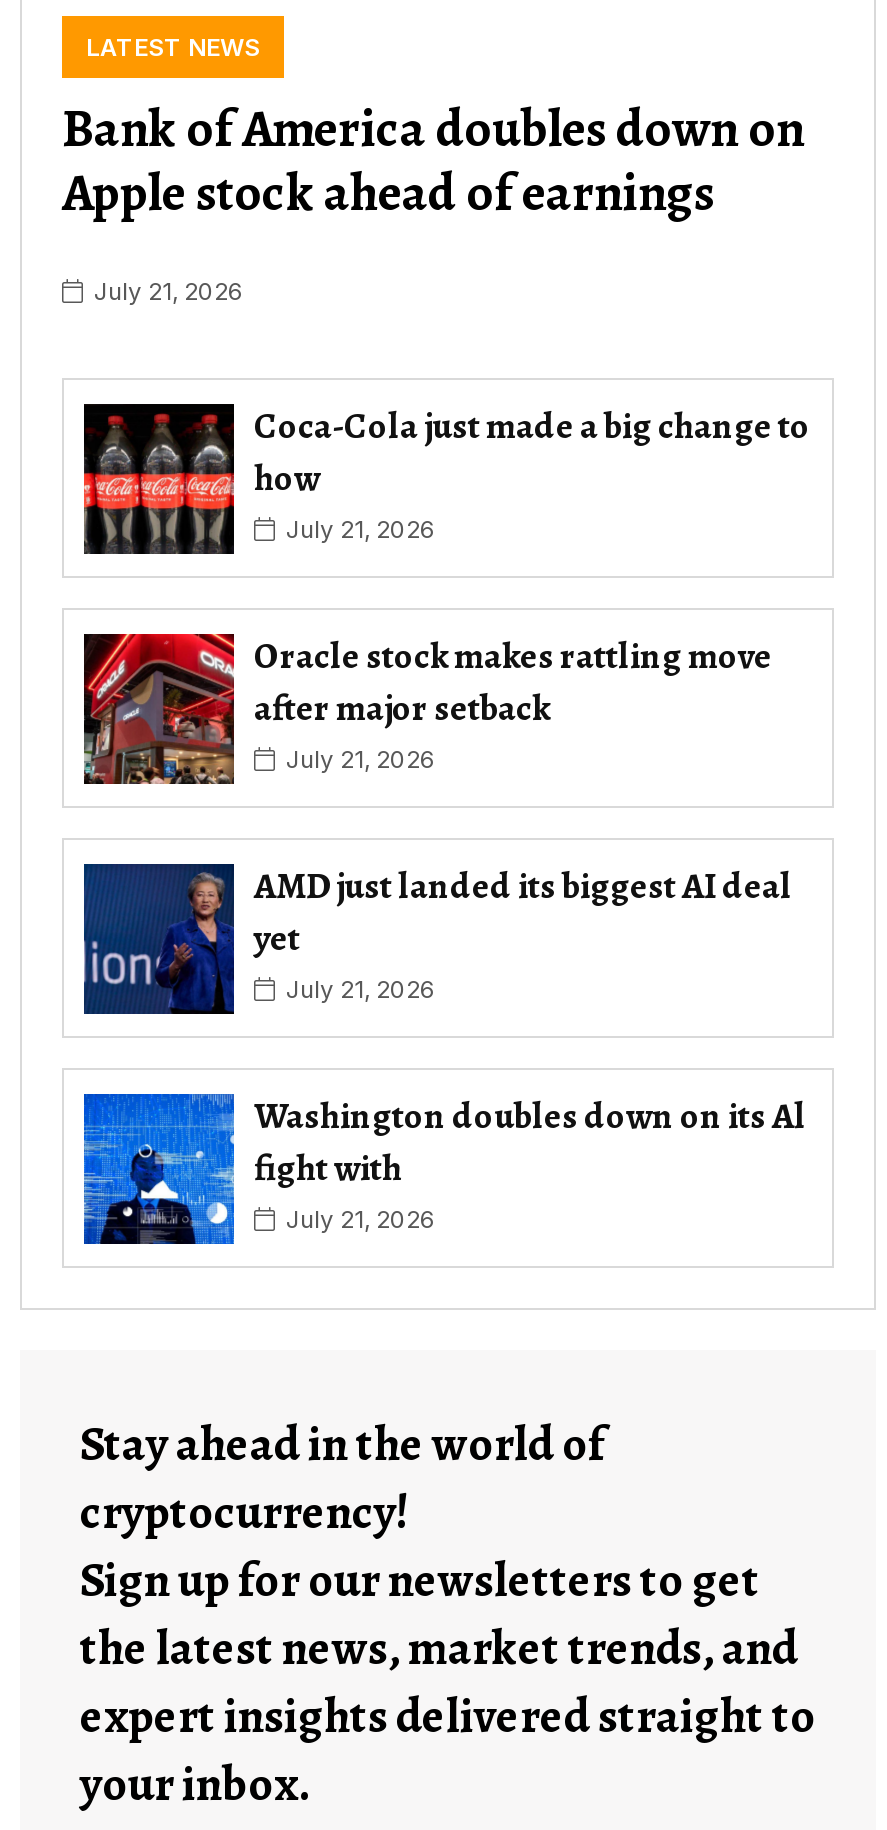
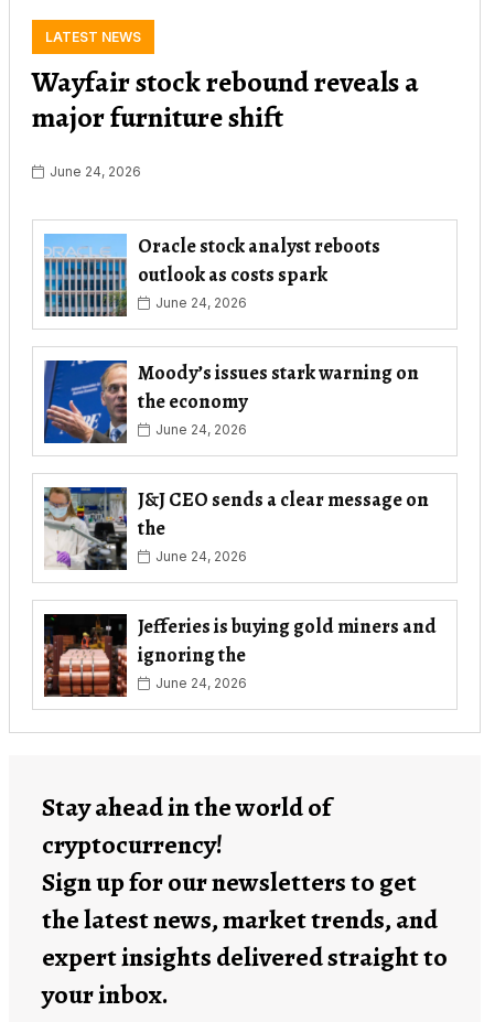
- Bank of America doubles down on
- Apple stock ahead of earnings
+ Wayfair stock rebound reveals a
+ major furniture shift

- July 21, 2026
+ June 24, 2026

- [image]
- Coca-Cola just made a big change to
- how
- July 21, 2026
+ [image]
+ Oracle stock analyst reboots
+ outlook as costs spark
+ June 24, 2026

- [image]
- Oracle stock makes rattling move
- after major setback
- July 21, 2026
+ [image]
+ Moody’s issues stark warning on
+ the economy
+ June 24, 2026

- [image]
- AMD just landed its biggest AI deal
- yet
- July 21, 2026
+ [image]
+ J&J CEO sends a clear message on
+ the
+ June 24, 2026

- [image]
- Washington doubles down on its Al
- fight with
- July 21, 2026
+ [image]
+ Jefferies is buying gold miners and
+ ignoring the
+ June 24, 2026
